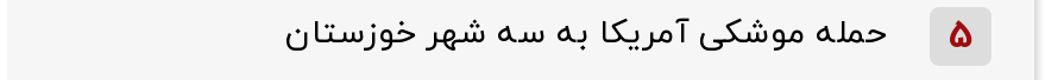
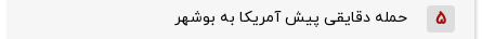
- حمله موشکی آمریکا به سه شهر خوزستان
+ حمله دقایقی پیش آمریکا به بوشهر
